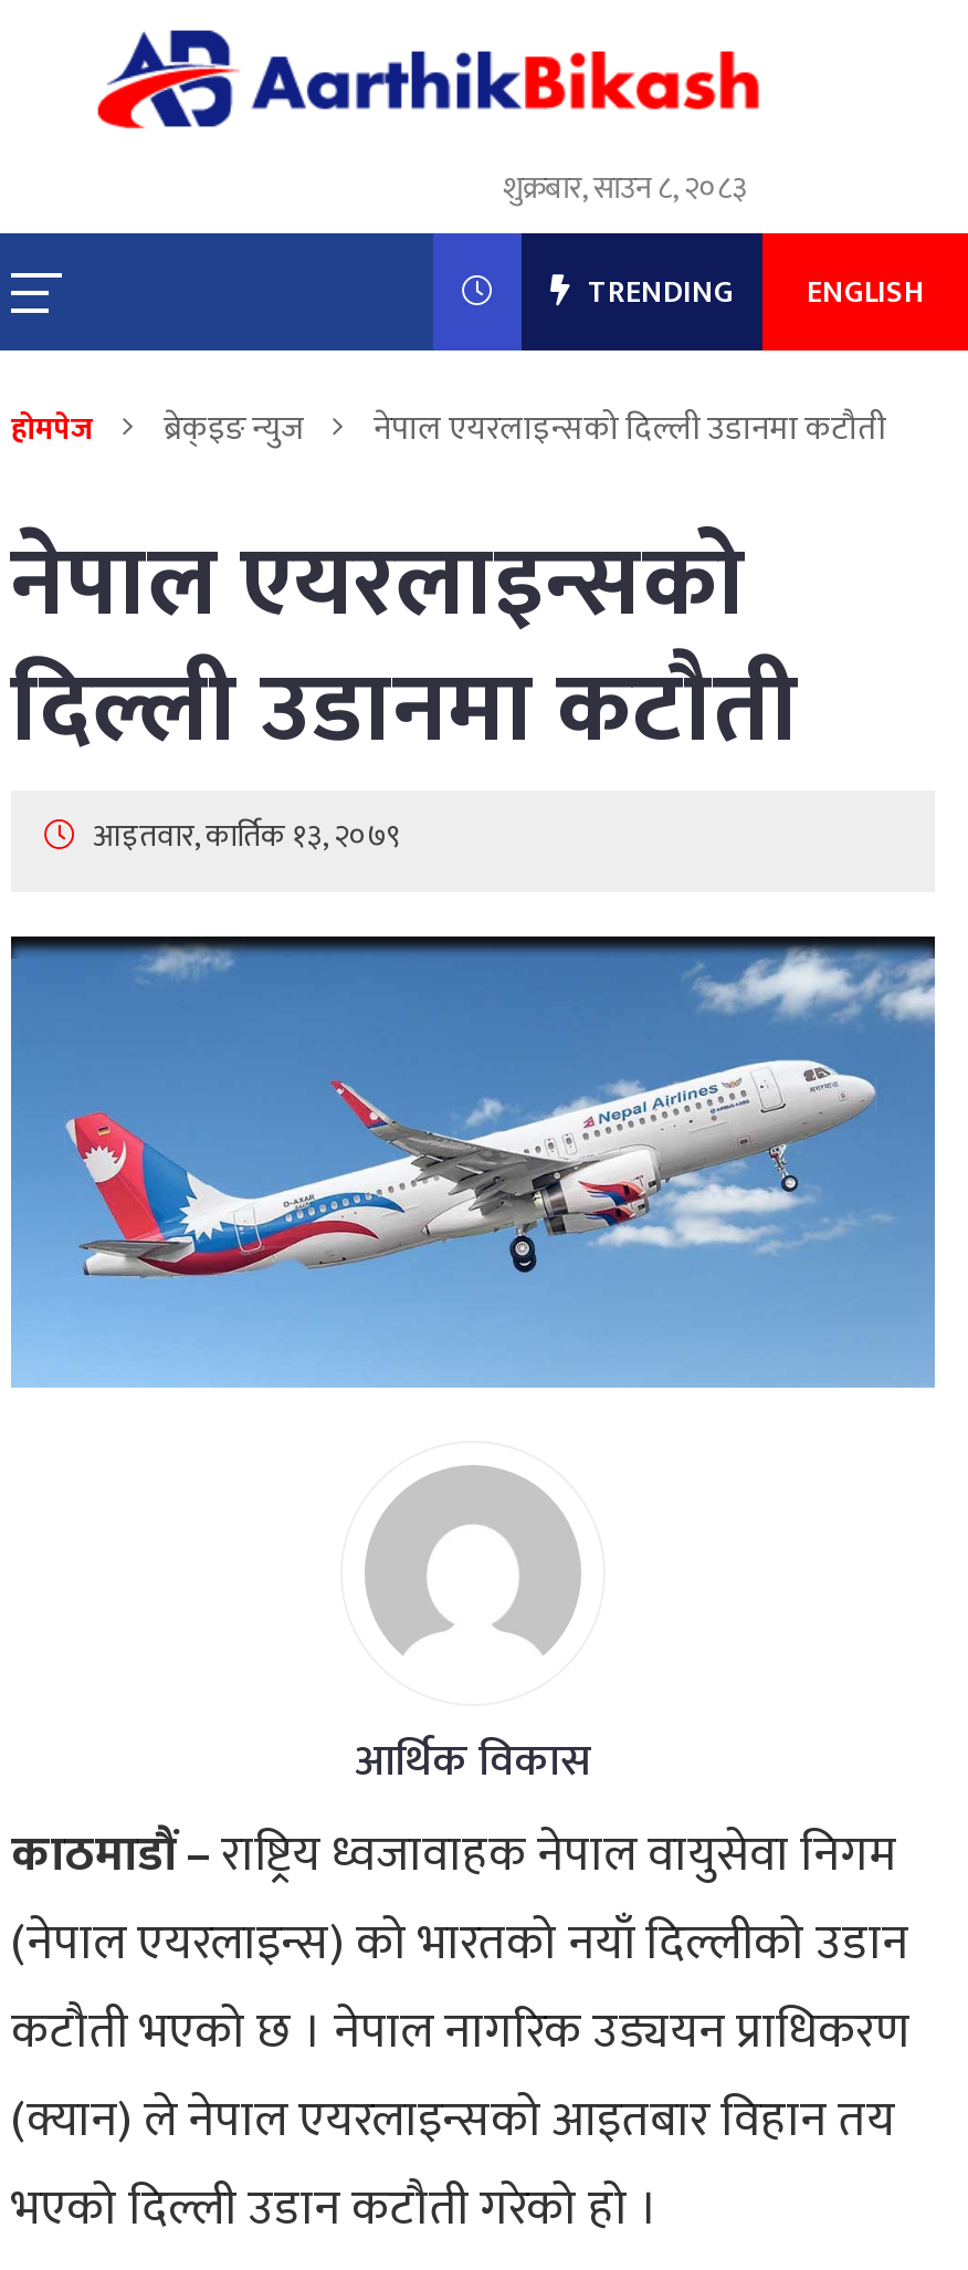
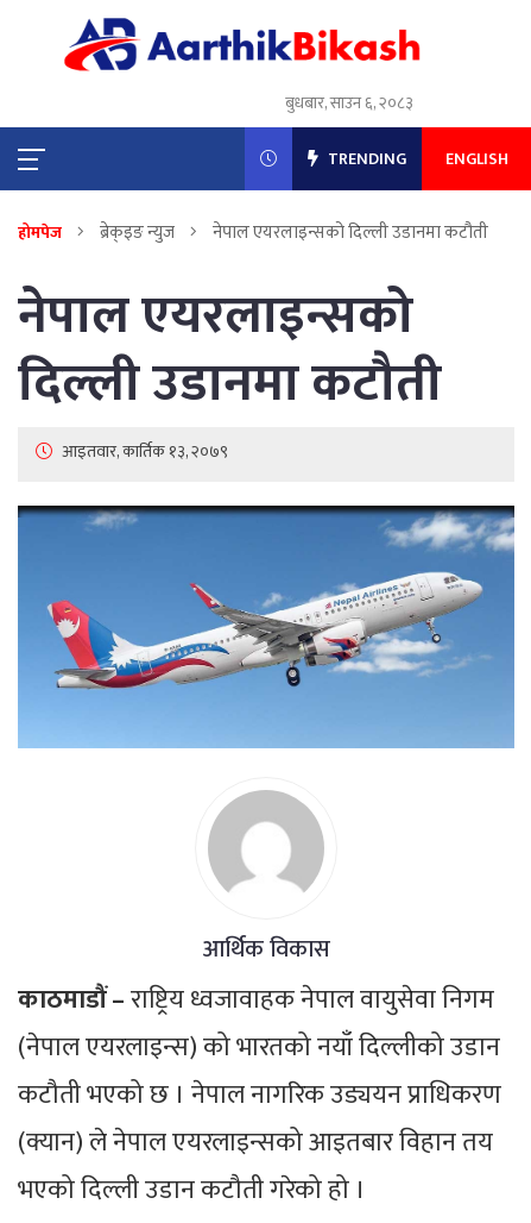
- शुक्रबार, साउन ८, २०८३
+ बुधबार, साउन ६, २०८३
